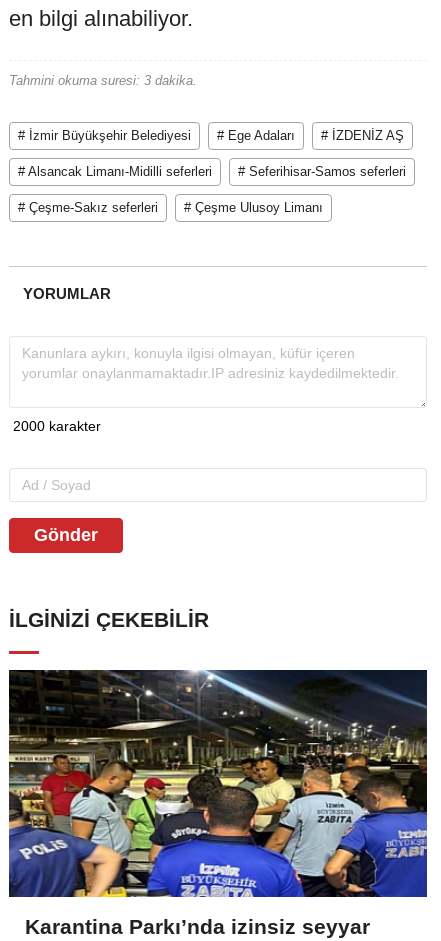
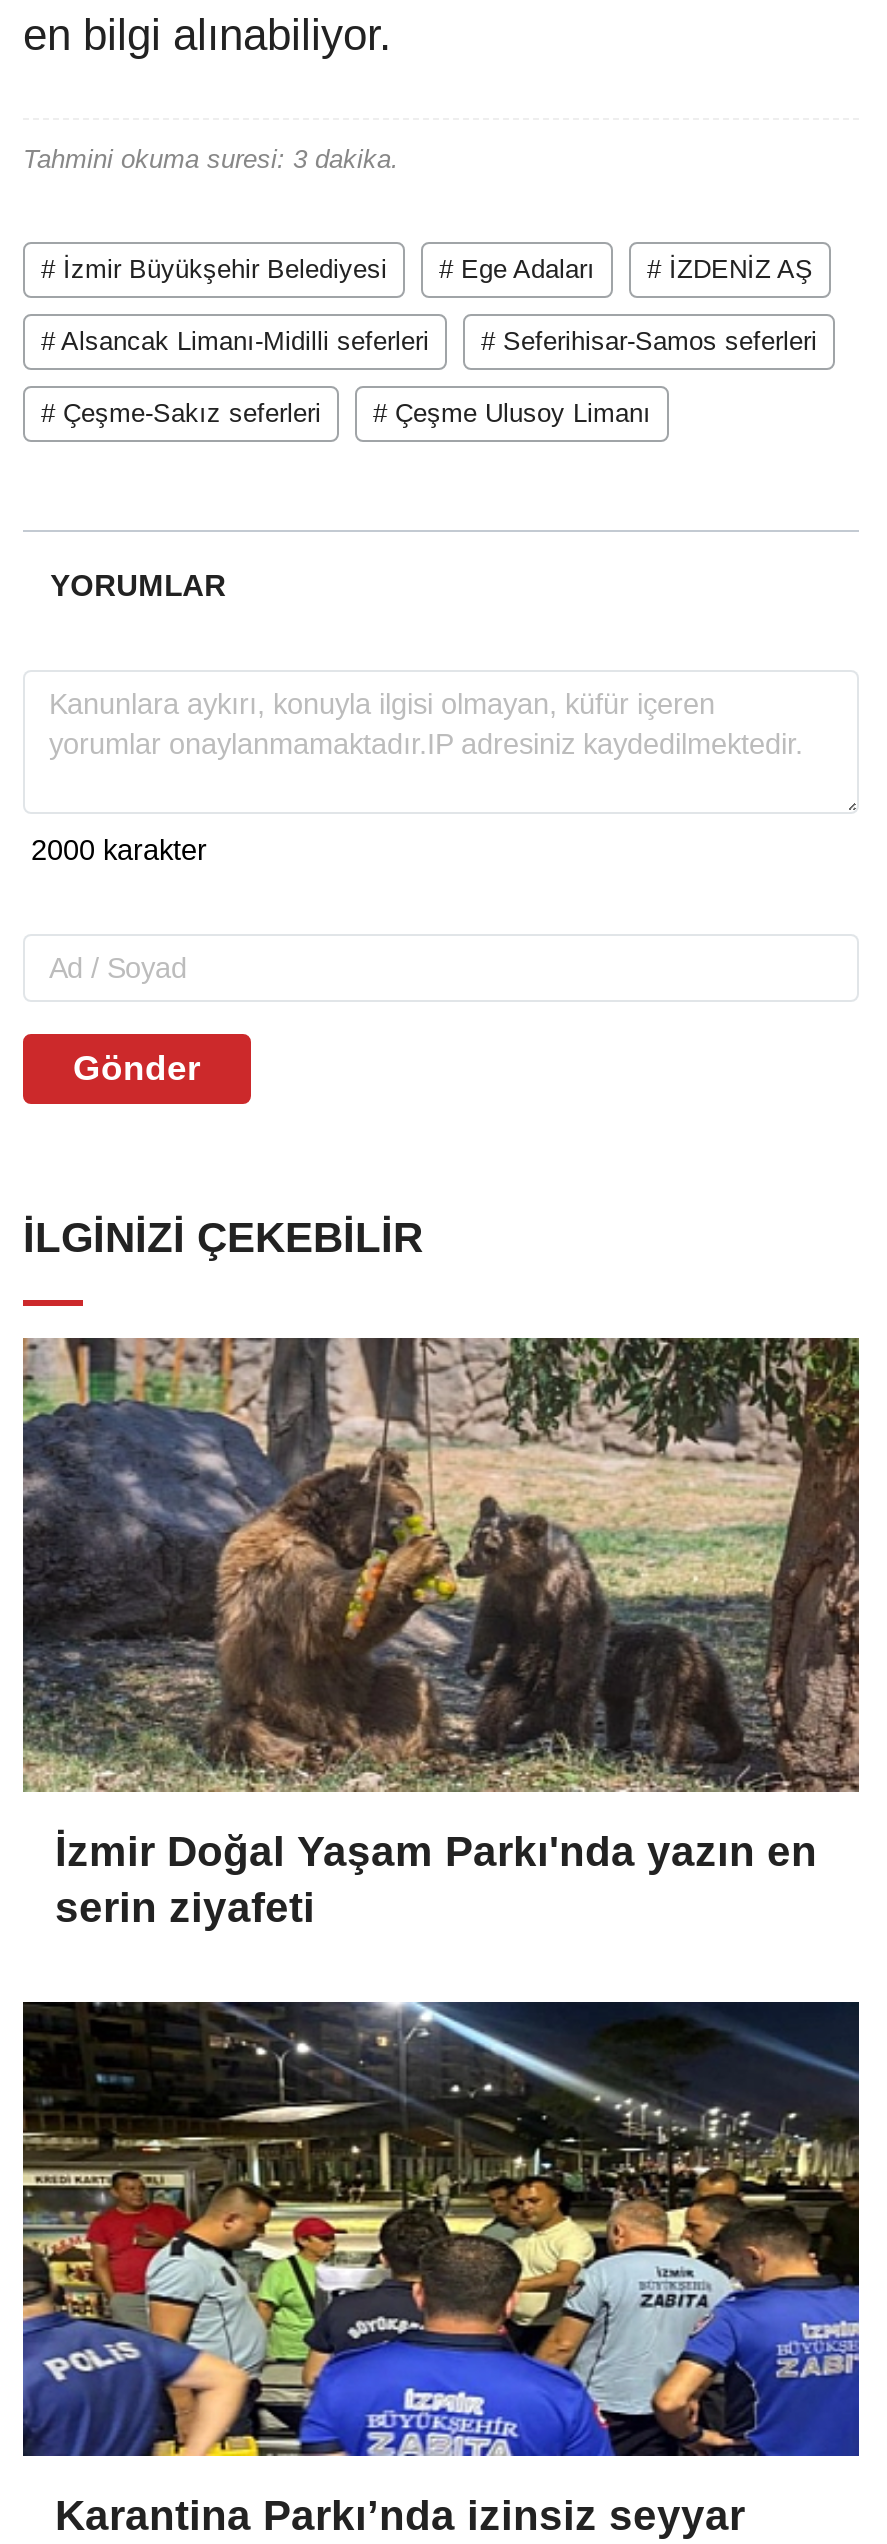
+ [image]
+ İzmir Doğal Yaşam Parkı'nda yazın en
+ serin ziyafeti
